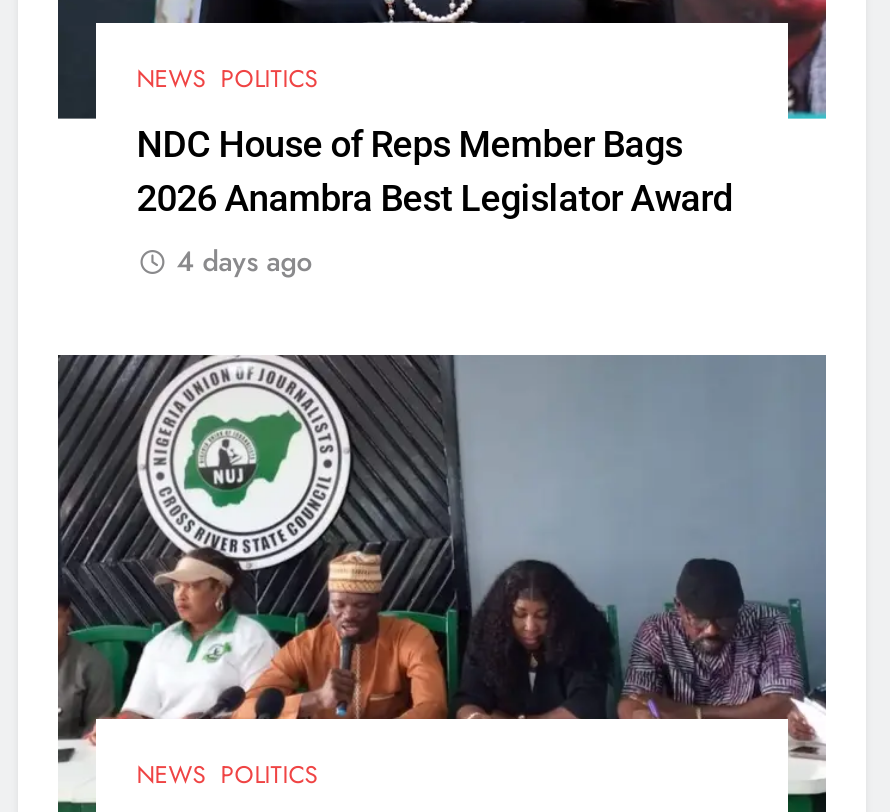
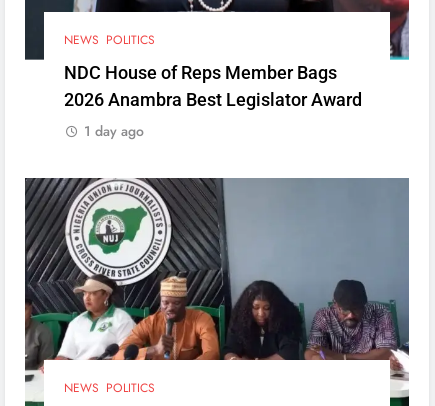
- 4 days ago
+ 1 day ago
